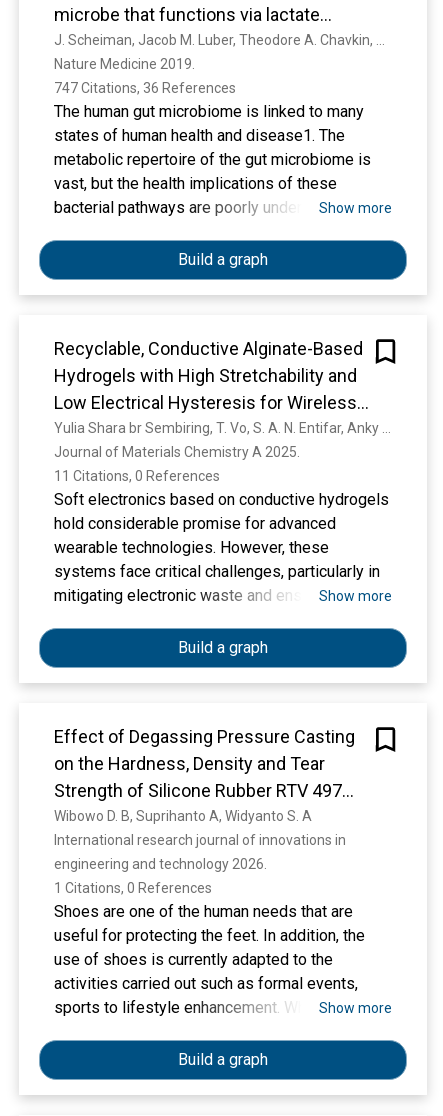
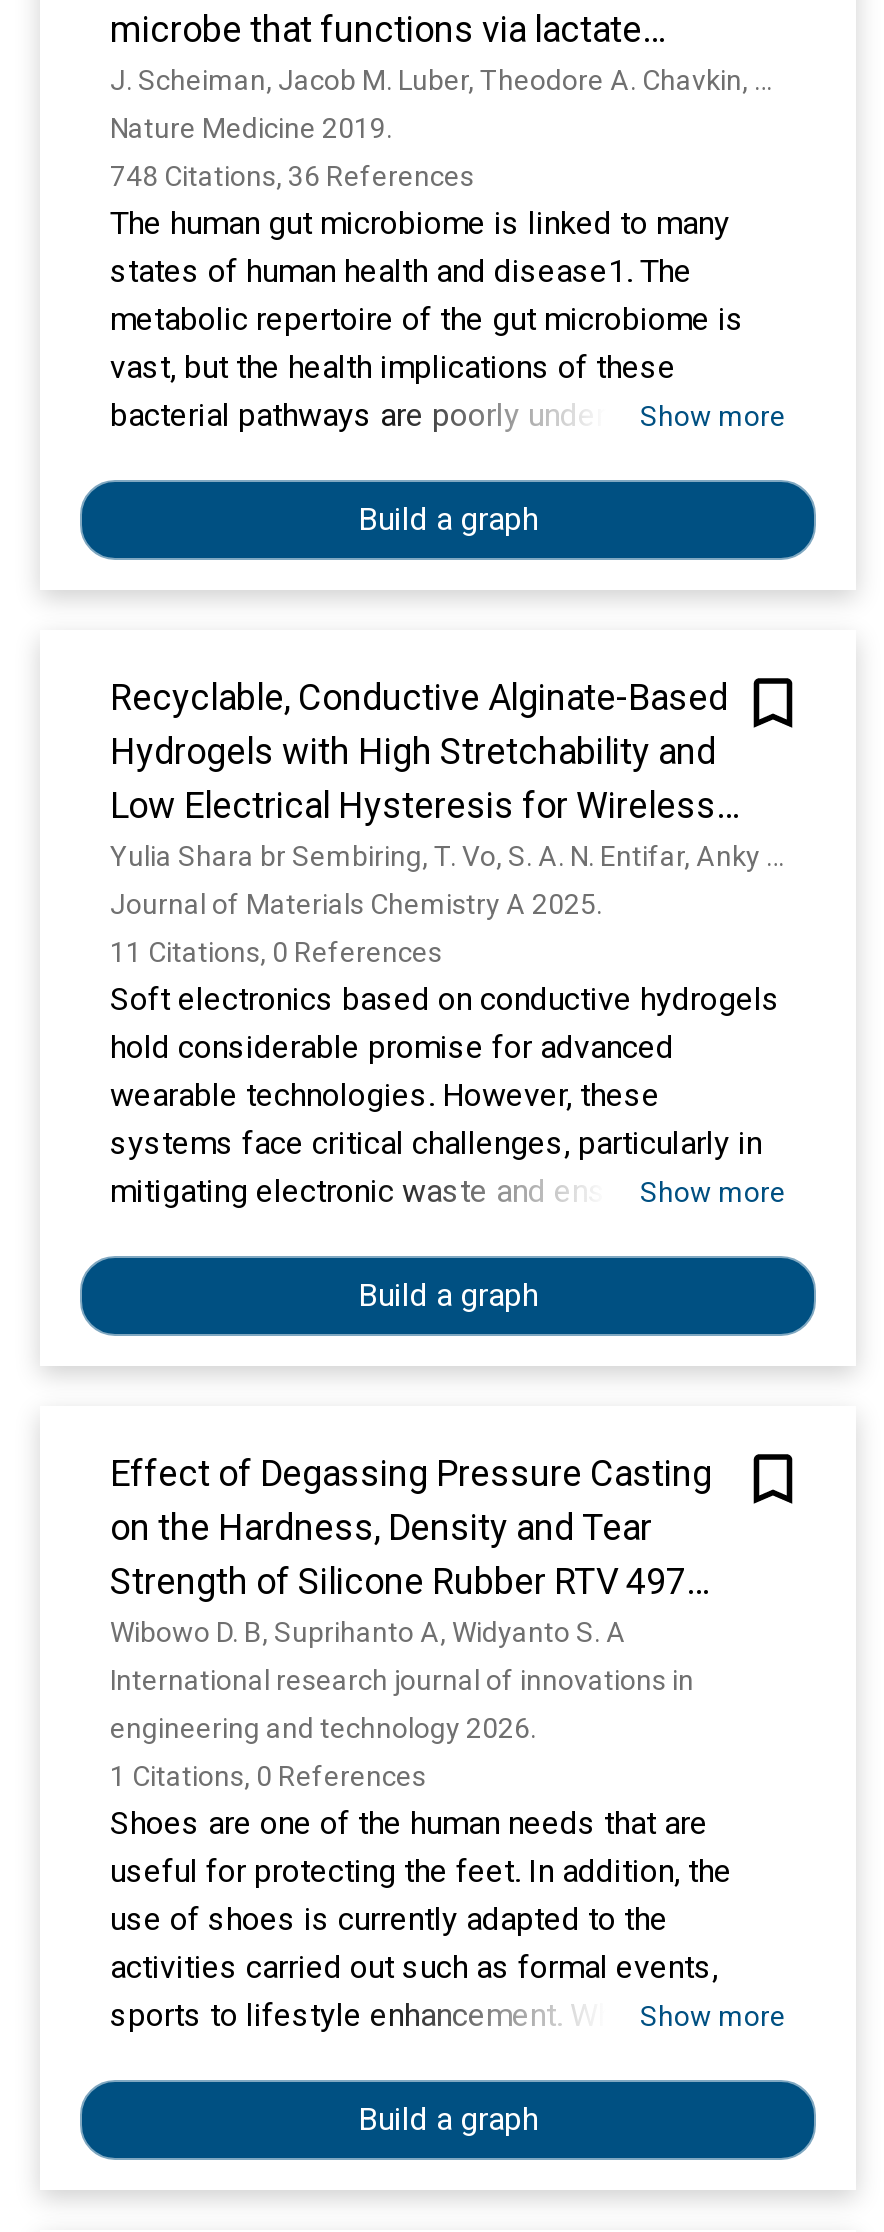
- 747 Citations, 36 References
+ 748 Citations, 36 References
